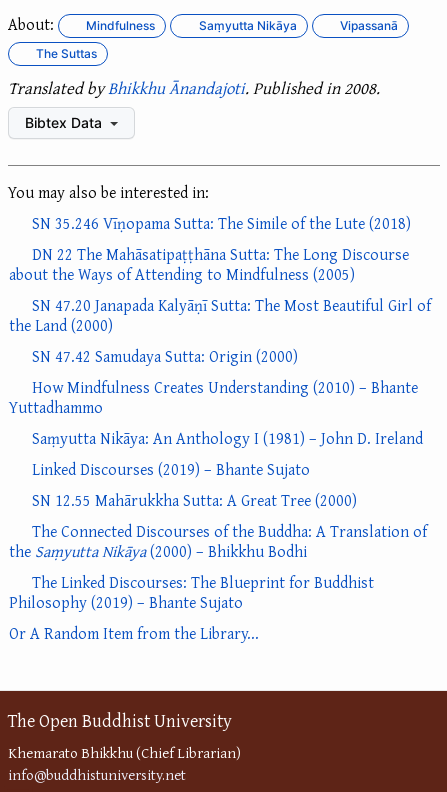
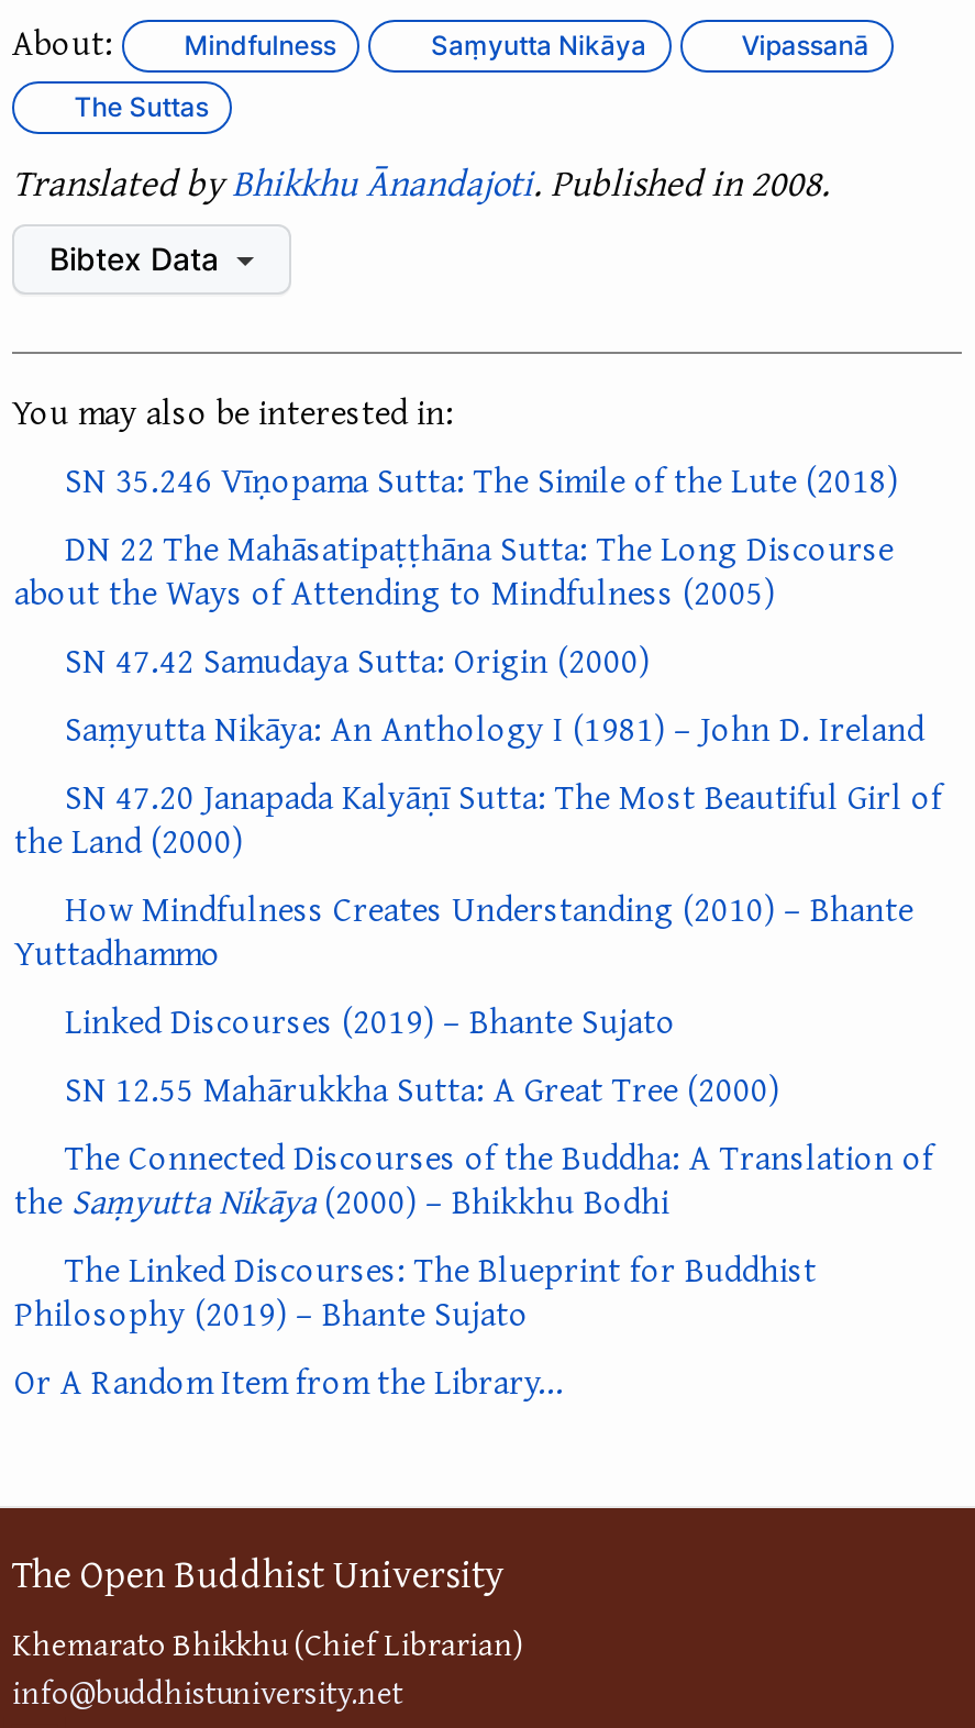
moved down: SN 47.20 Janapada Kalyāṇī Sutta: The Most Beautiful Girl of | the Land (2000)

moved up: SN 47.42 Samudaya Sutta: Origin (2000)

moved down: How Mindfulness Creates Understanding (2010) – Bhante | Yuttadhammo

moved up: Saṃyutta Nikāya: An Anthology I (1981) – John D. Ireland
